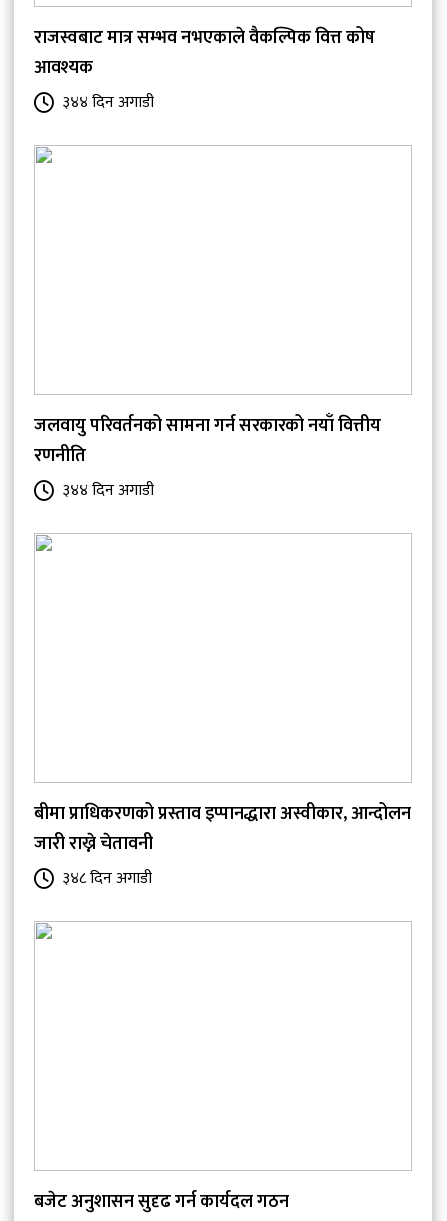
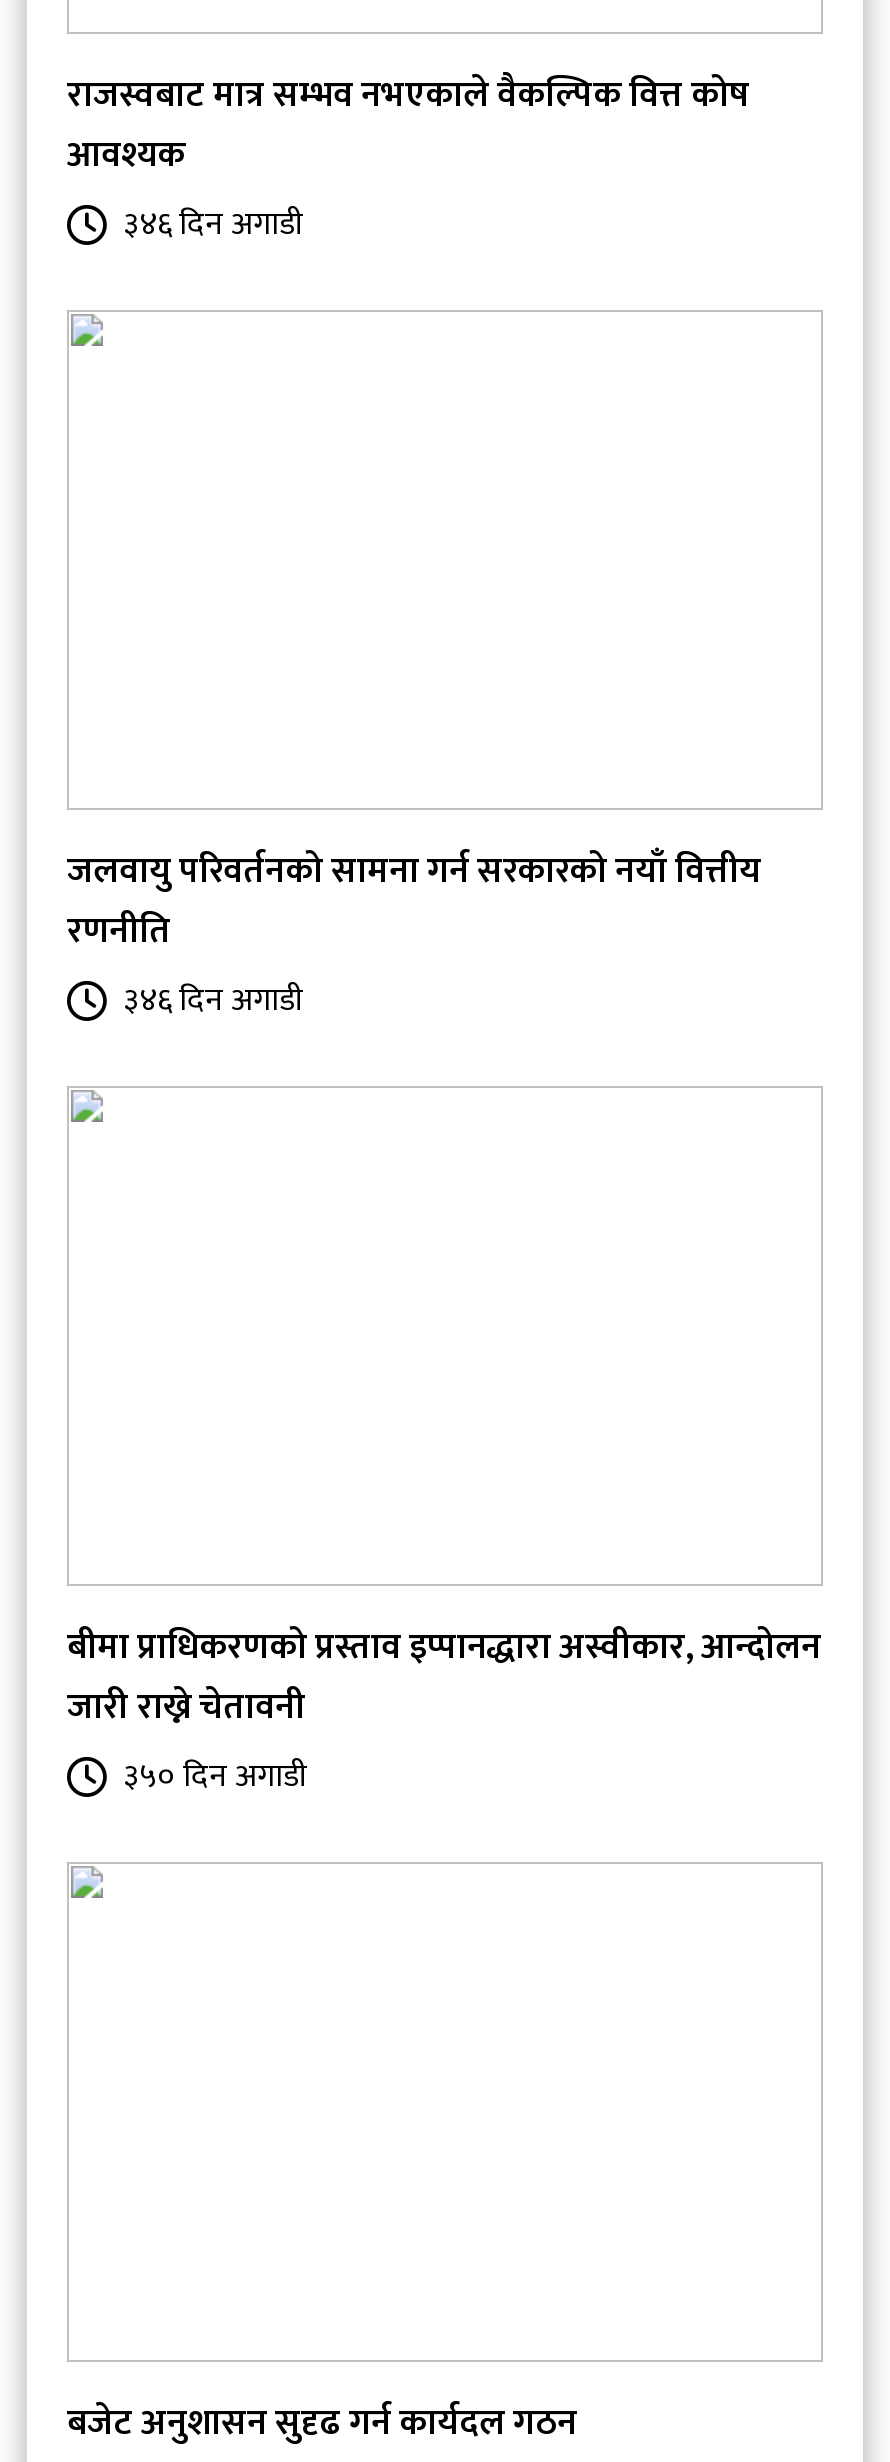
- ३४४ दिन अगाडी
+ ३४६ दिन अगाडी

- ३४४ दिन अगाडी
+ ३४६ दिन अगाडी

- ३४८ दिन अगाडी
+ ३५० दिन अगाडी
